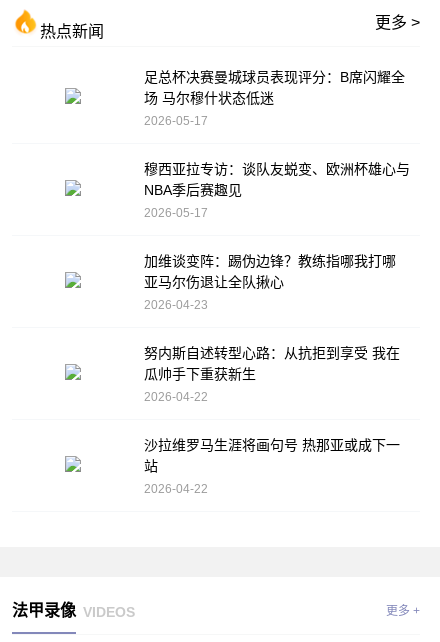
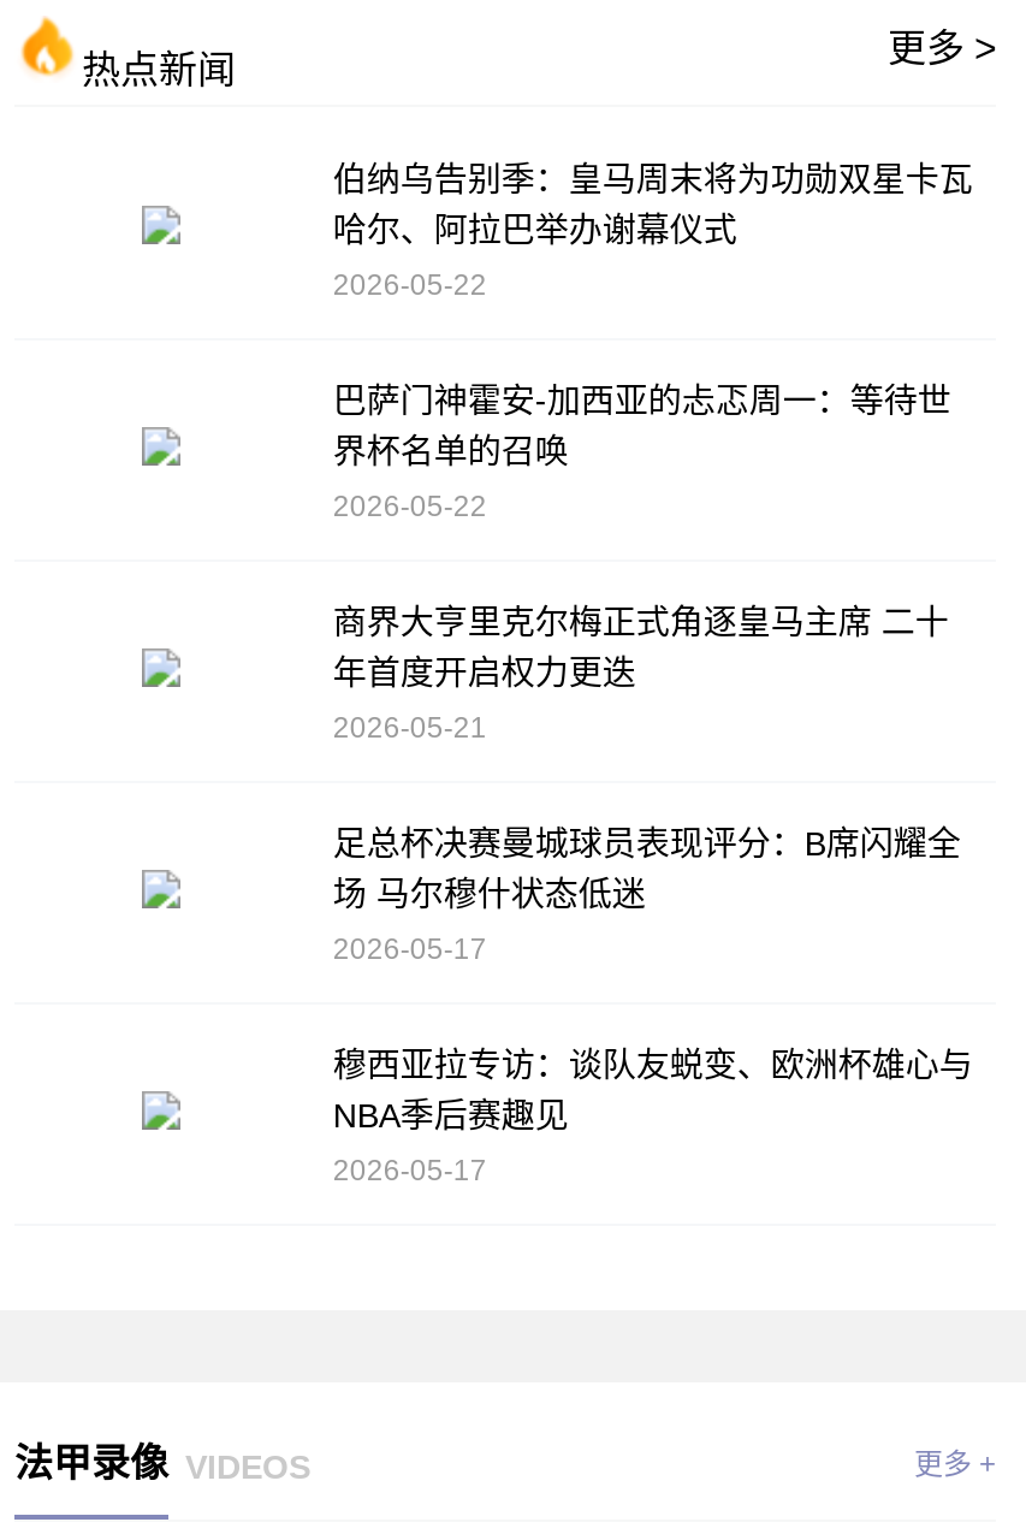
+ 伯纳乌告别季：皇马周末将为功勋双星卡瓦
+ 哈尔、阿拉巴举办谢幕仪式
+ 2026-05-22
+ 巴萨门神霍安-加西亚的忐忑周一：等待世
+ 界杯名单的召唤
+ 2026-05-22
+ 商界大亨里克尔梅正式角逐皇马主席 二十
+ 年首度开启权力更迭
+ 2026-05-21

moved down: 足总杯决赛曼城球员表现评分：B席闪耀全 | 场 马尔穆什状态低迷 | 2026-05-17 | 穆西亚拉专访：谈队友蜕变、欧洲杯雄心与 | NBA季后赛趣见 | 2026-05-17

- 加维谈变阵：踢伪边锋？教练指哪我打哪
- 亚马尔伤退让全队揪心
- 2026-04-23
- 努内斯自述转型心路：从抗拒到享受 我在
- 瓜帅手下重获新生
- 2026-04-22
- 沙拉维罗马生涯将画句号 热那亚或成下一
- 站
- 2026-04-22
